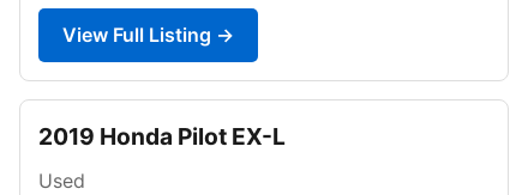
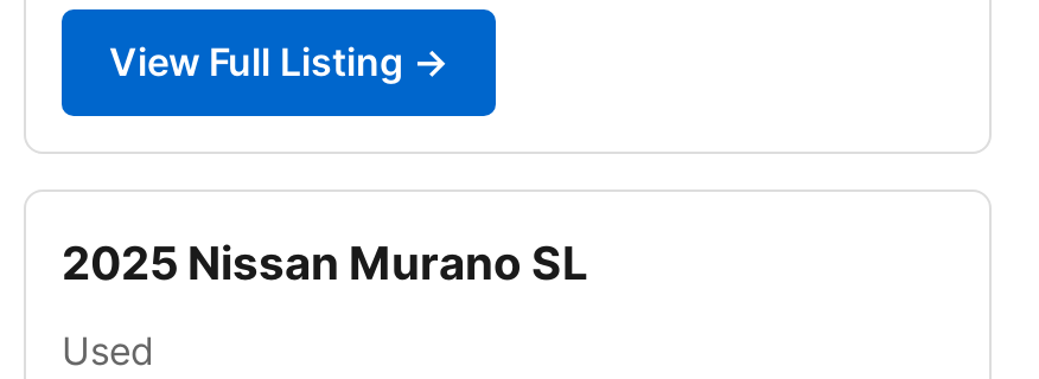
- 2019 Honda Pilot EX-L
+ 2025 Nissan Murano SL
